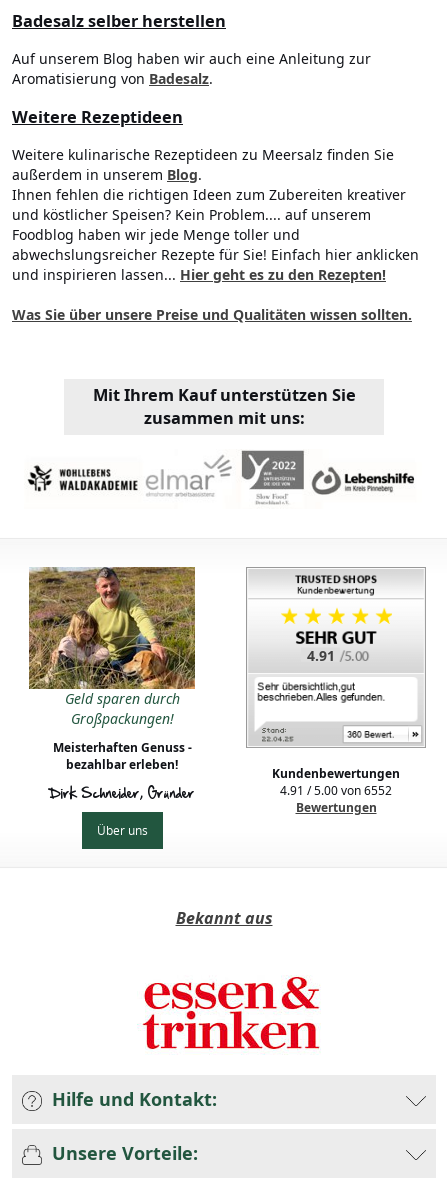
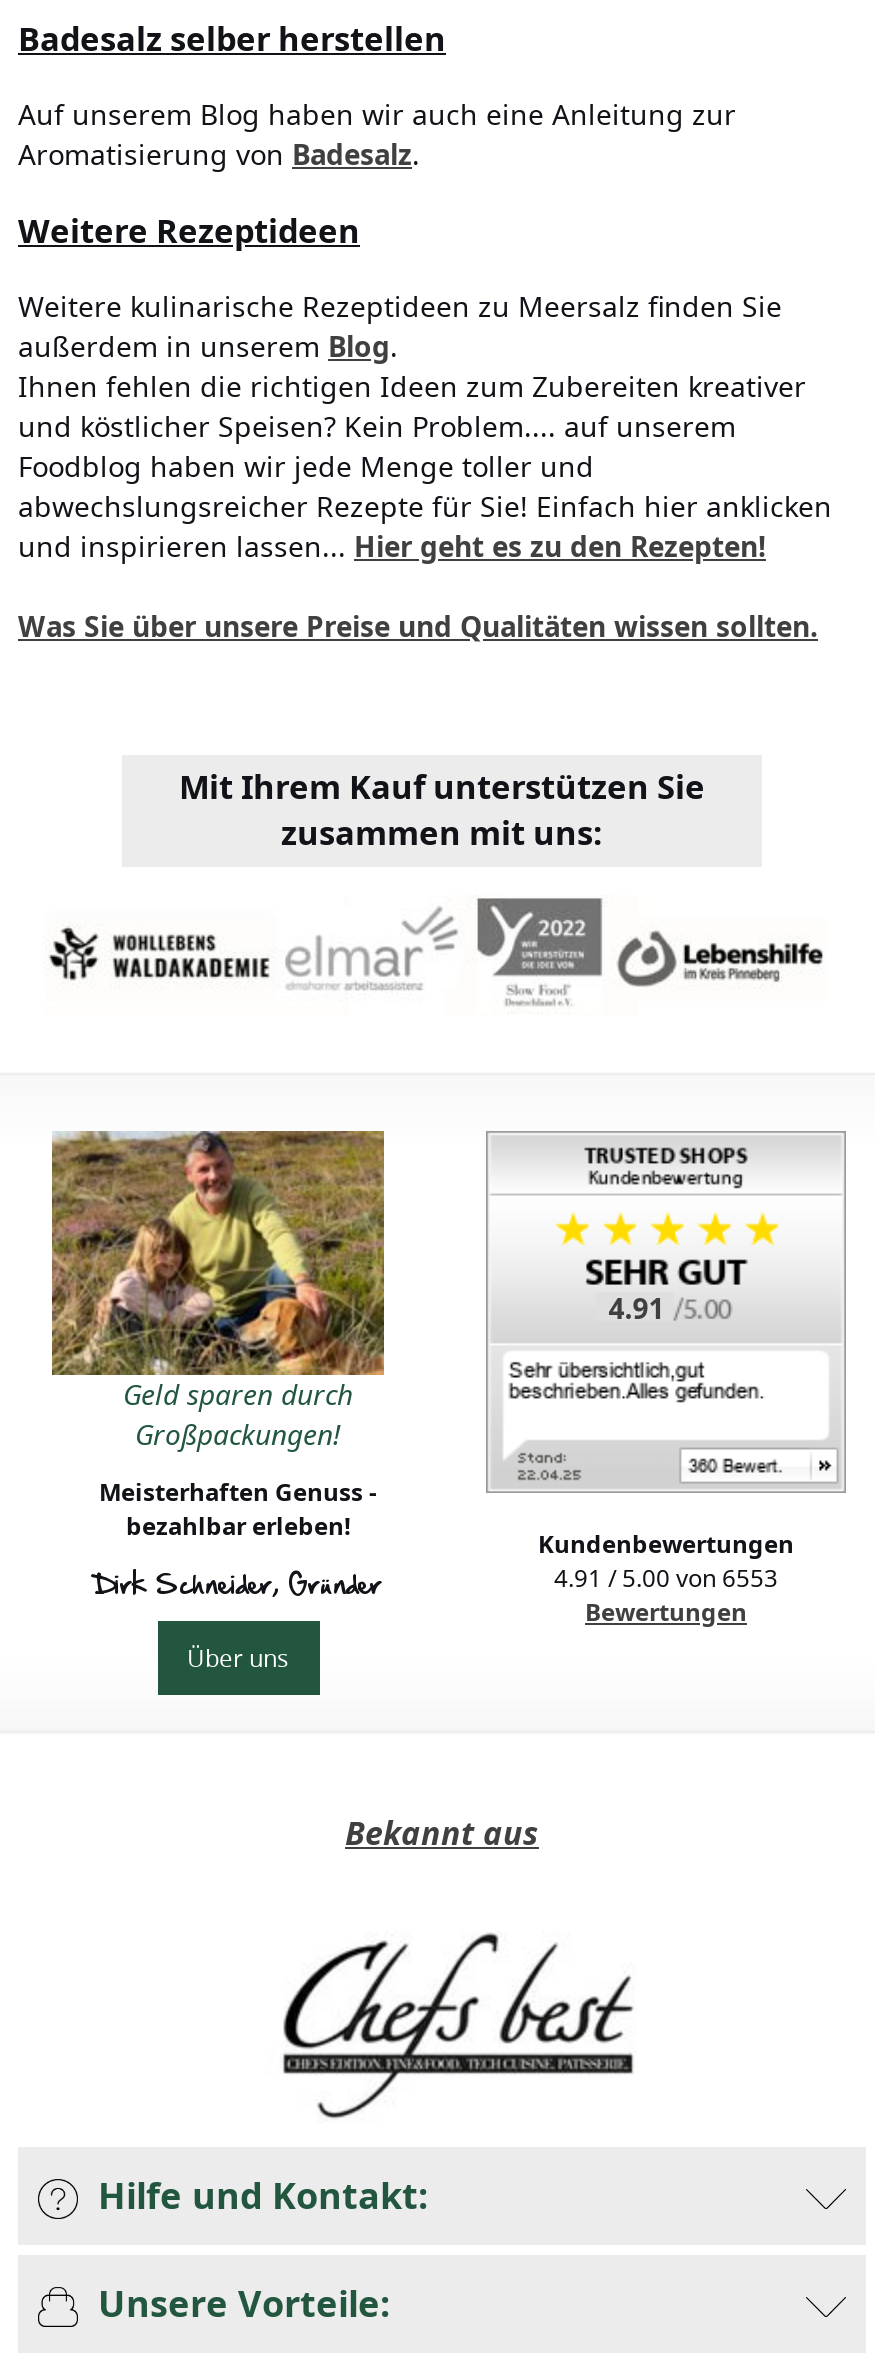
- 4.91 / 5.00 von 6552
+ 4.91 / 5.00 von 6553

- [image]
+ [image]
